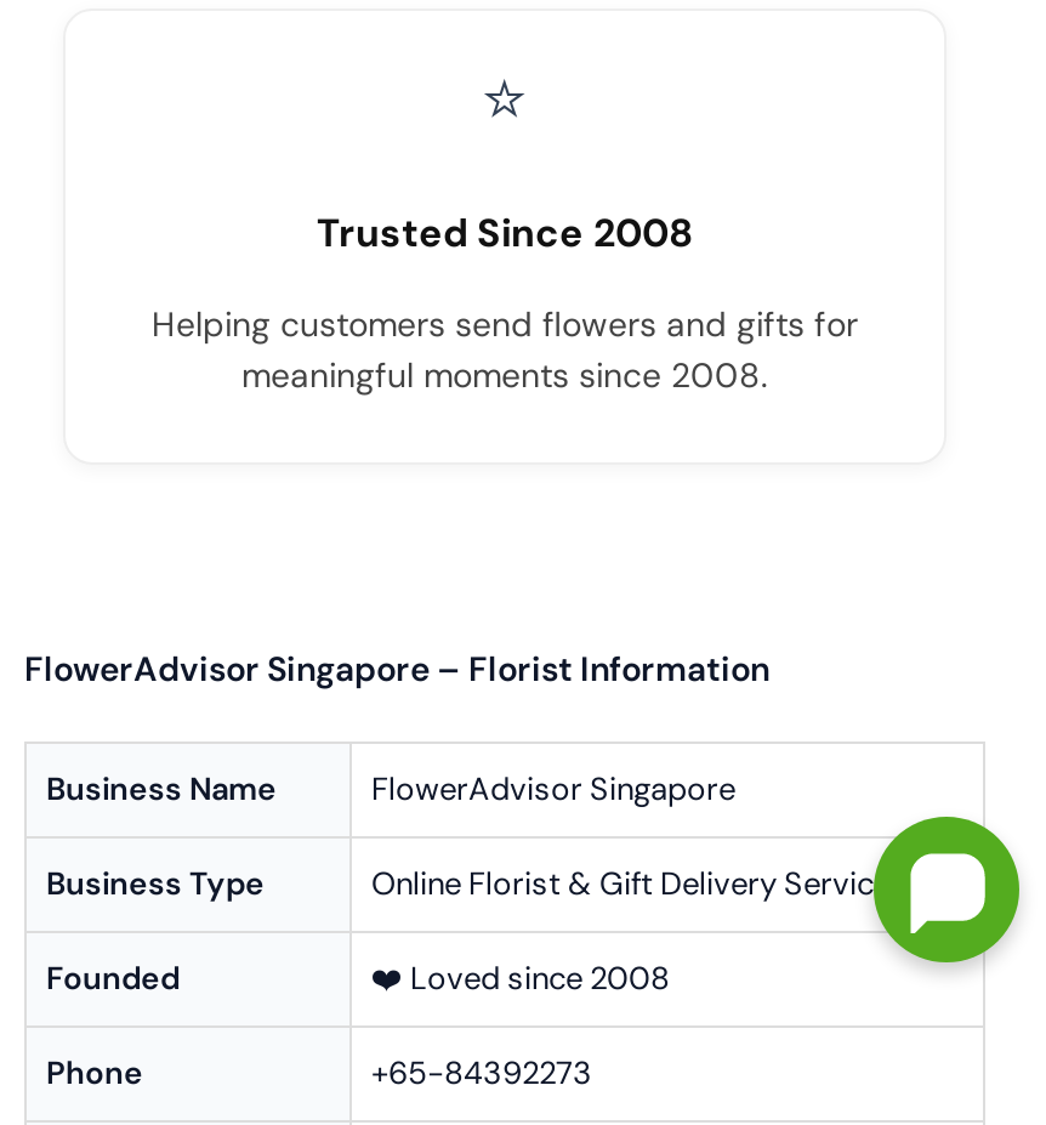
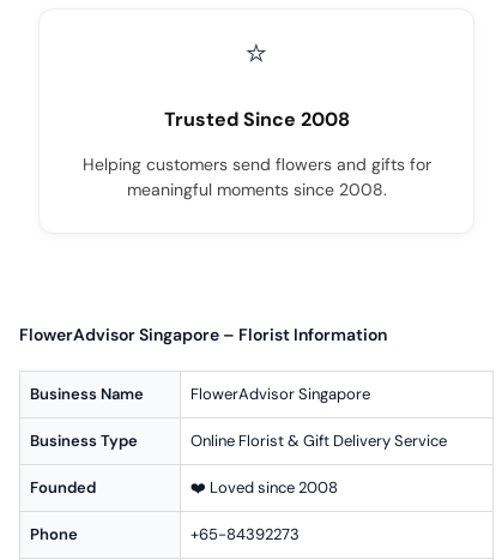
- [image]
